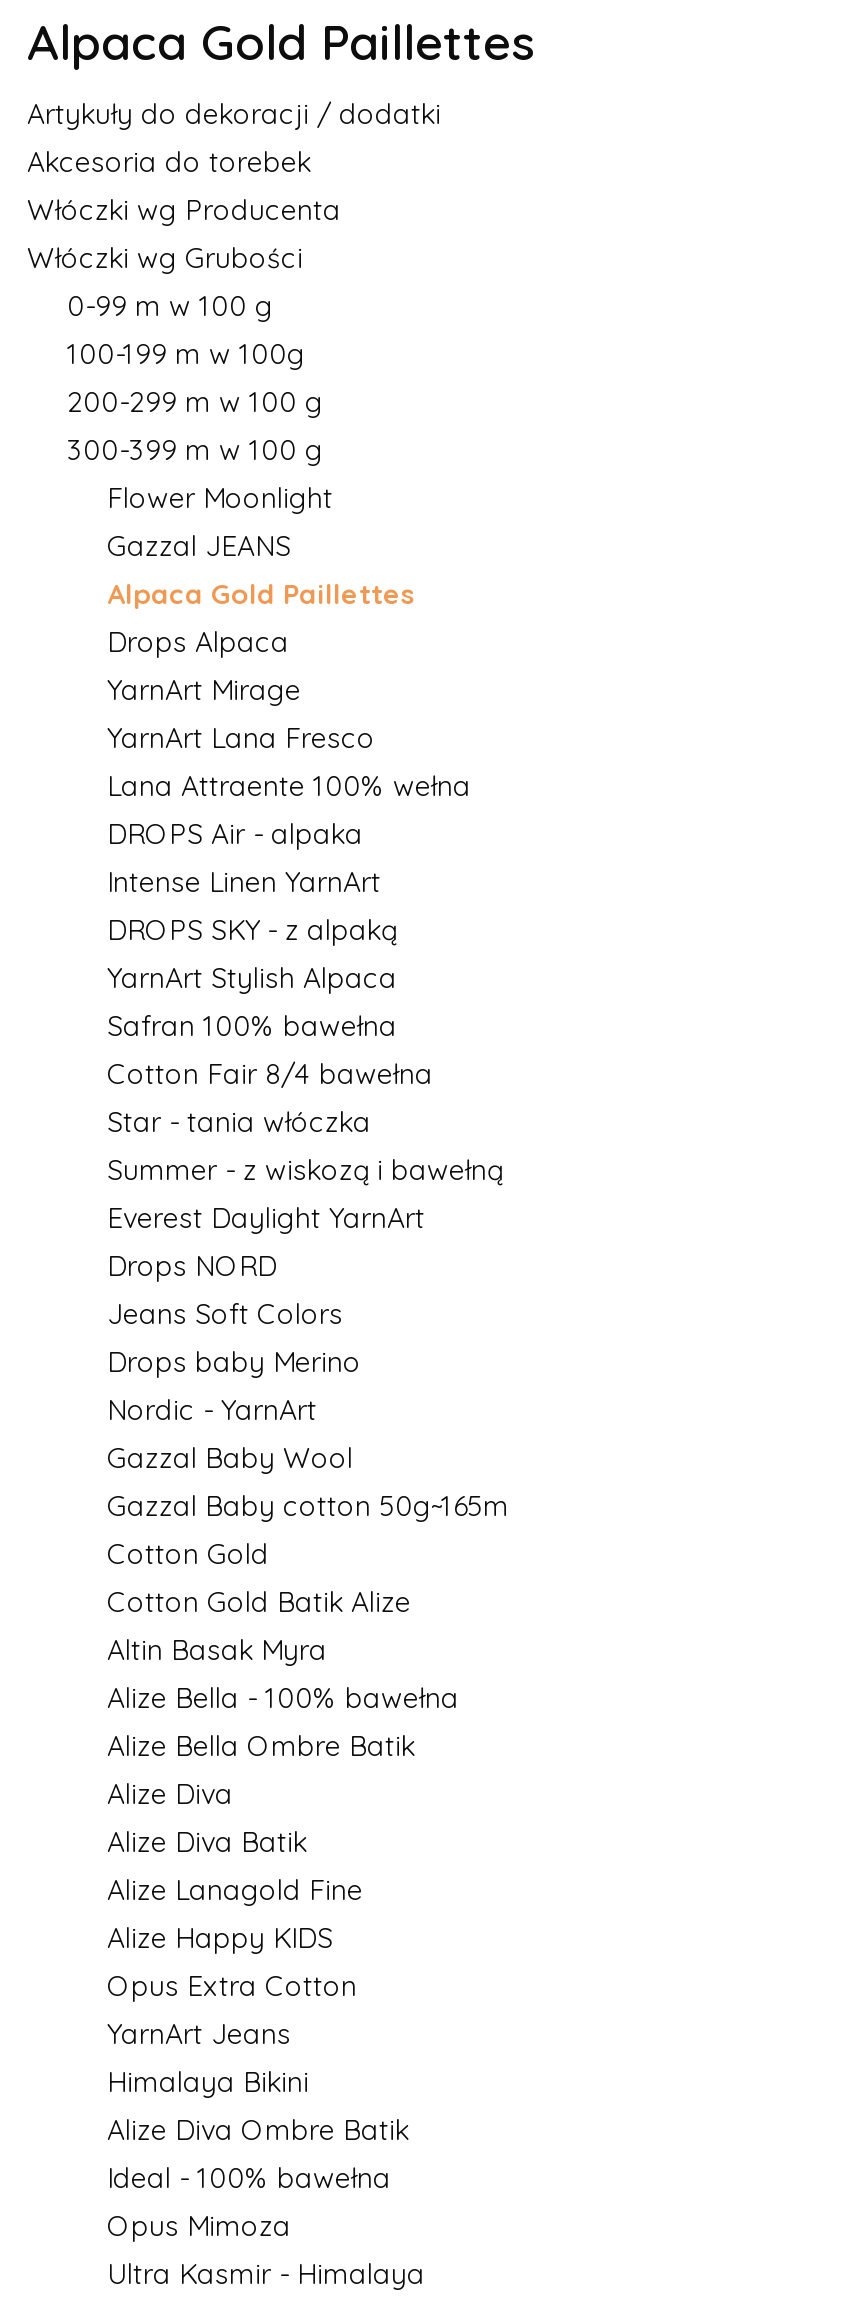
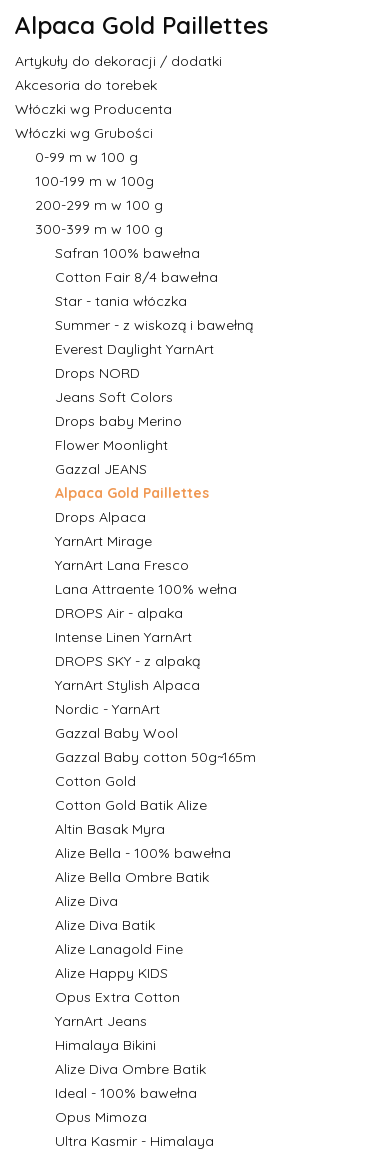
moved down: Flower Moonlight | Gazzal JEANS | Alpaca Gold Paillettes | ... | DROPS SKY - z alpaką | YarnArt Stylish Alpaca

moved up: Safran 100% bawełna | Cotton Fair 8/4 bawełna | Star - tania włóczka | Summer - z wiskozą i bawełną | Everest Daylight YarnArt | Drops NORD | Jeans Soft Colors | Drops baby Merino
